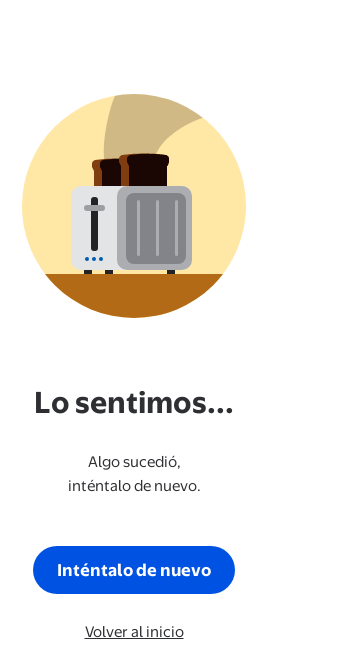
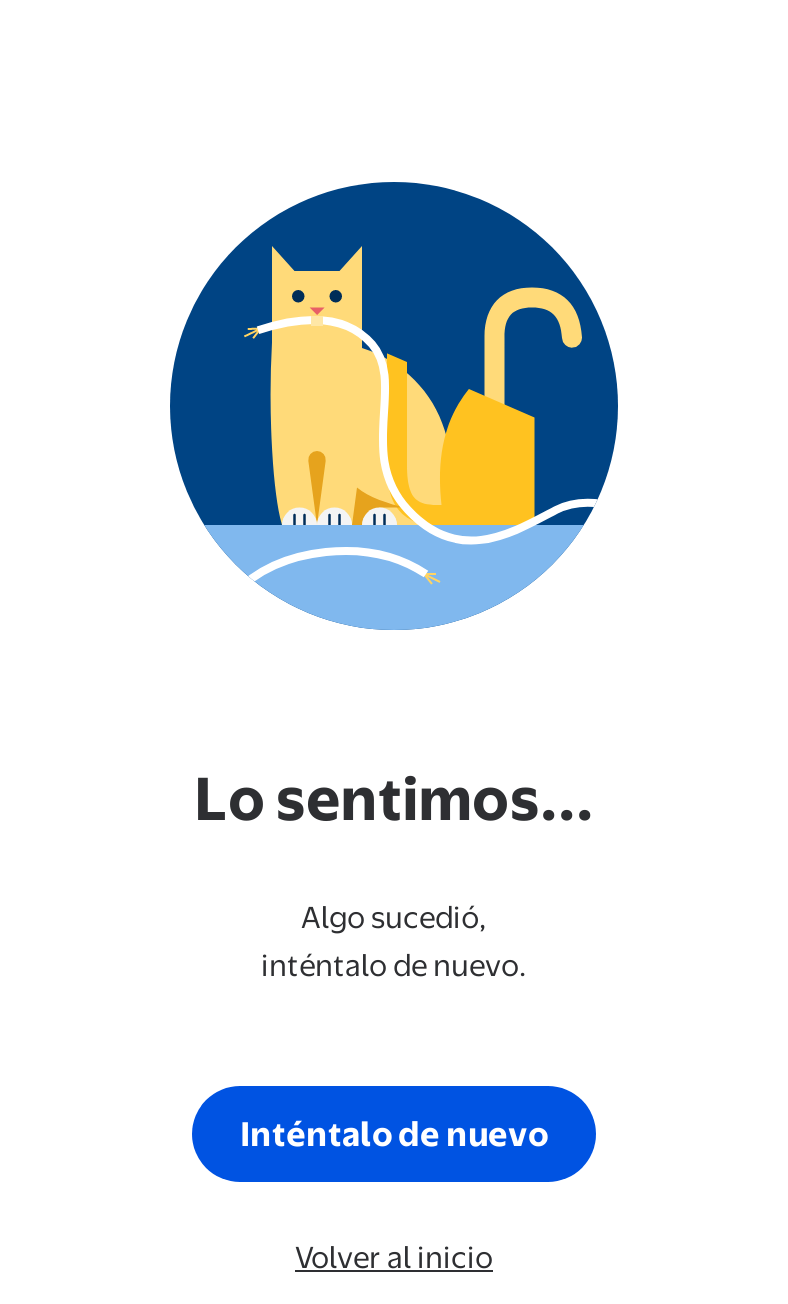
- [image]
+ [image]
